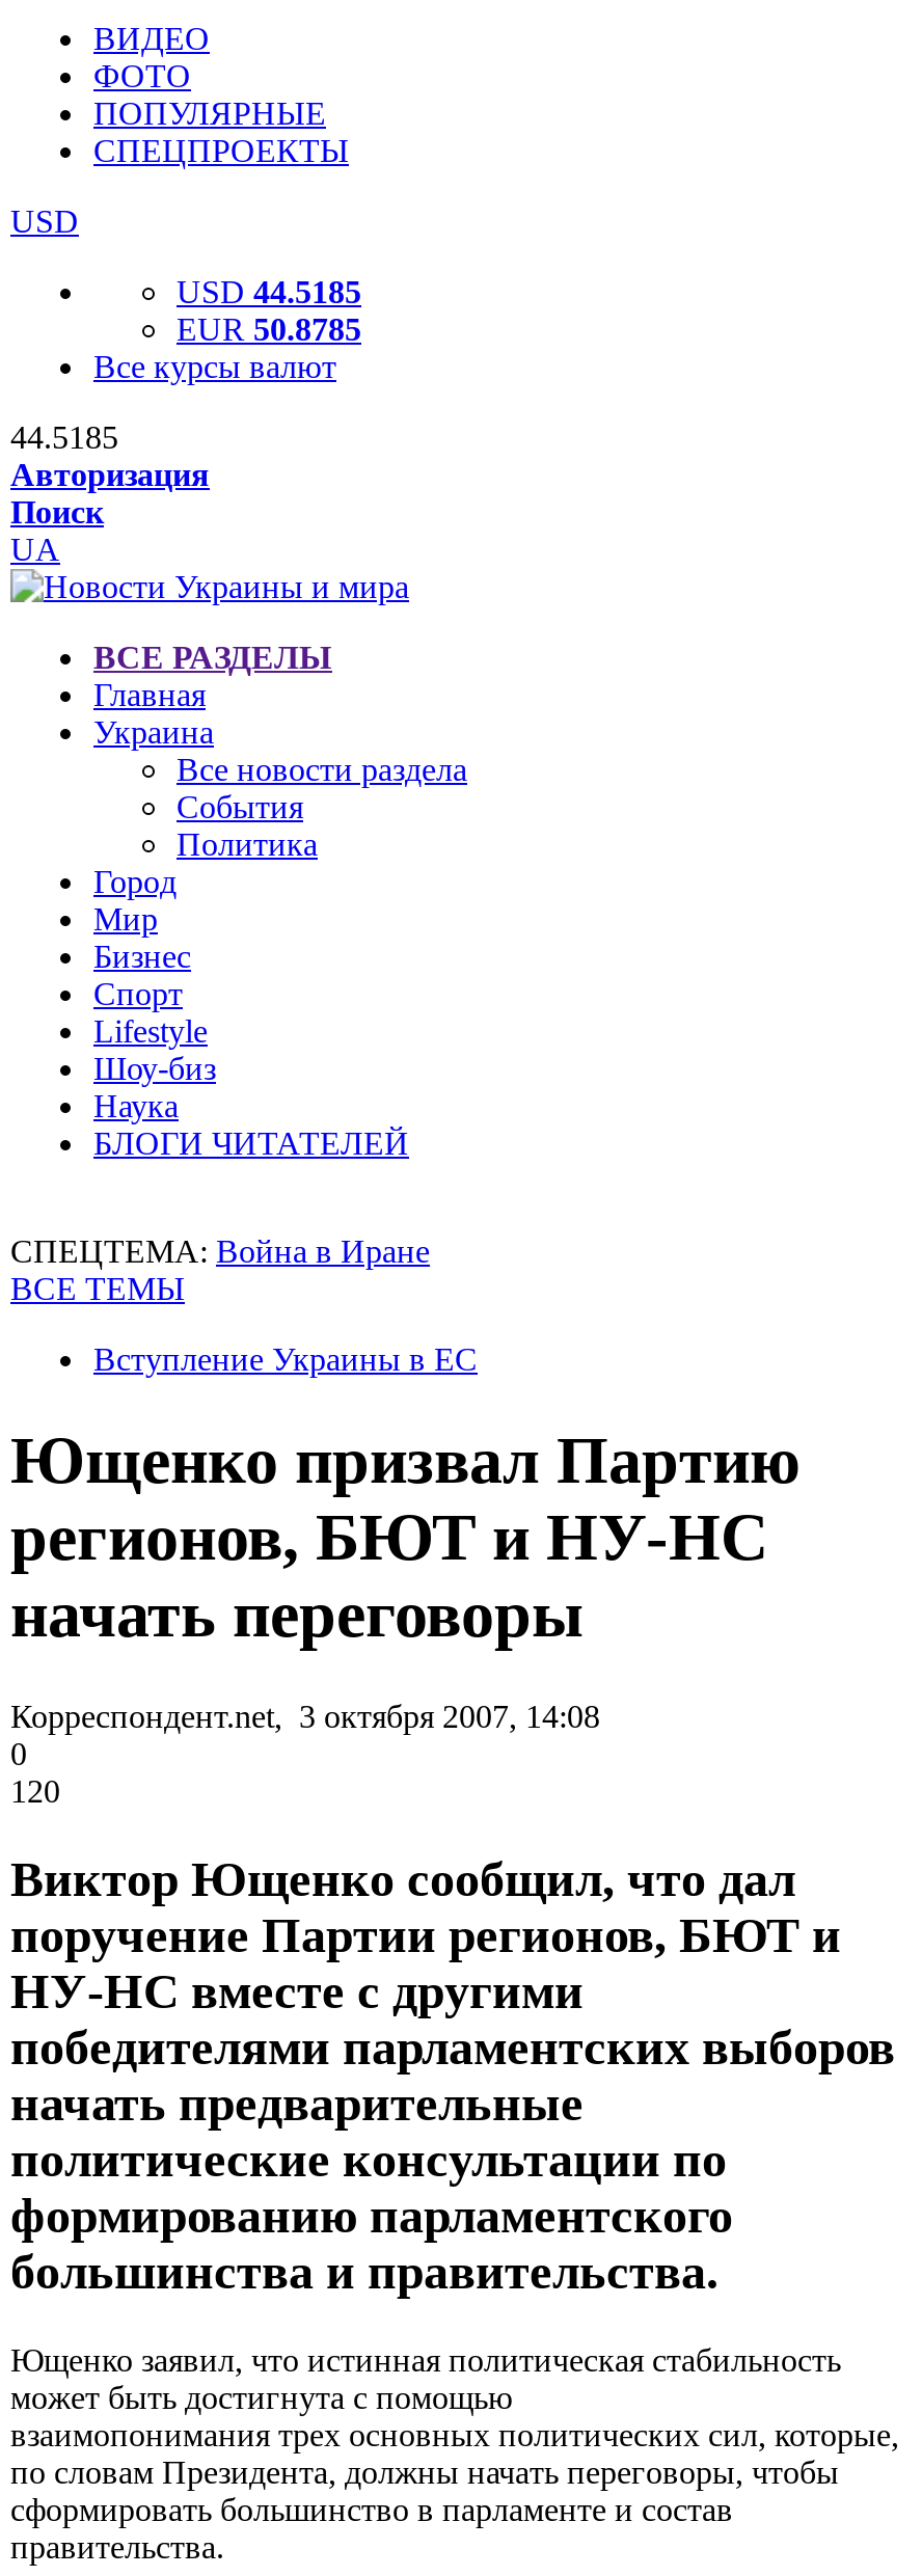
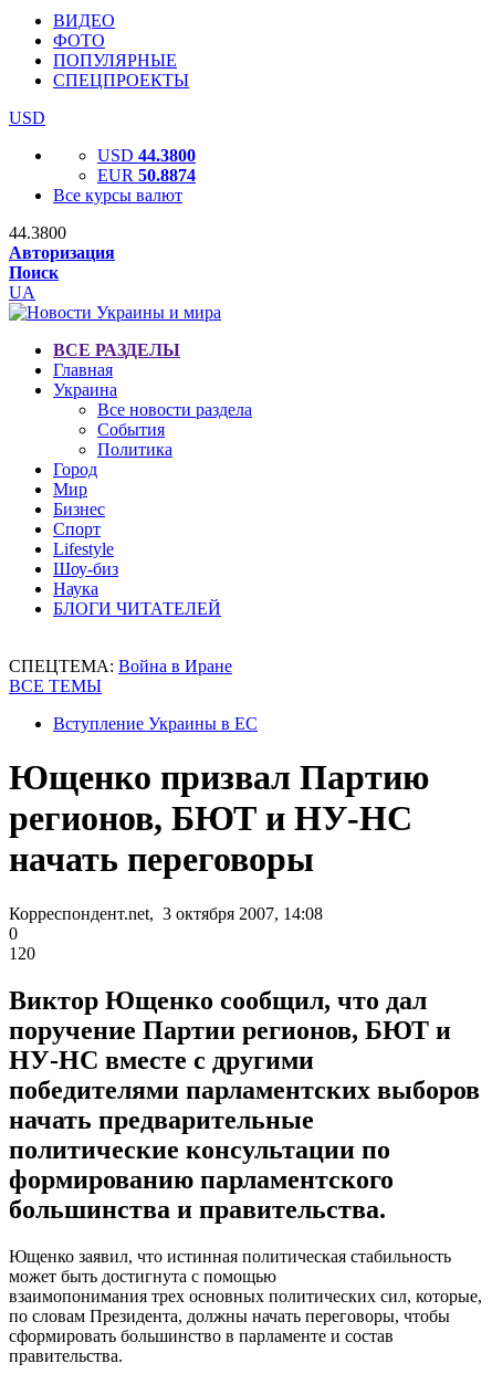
- USD 44.5185
+ USD 44.3800

- EUR 50.8785
+ EUR 50.8874

- 44.5185
+ 44.3800
